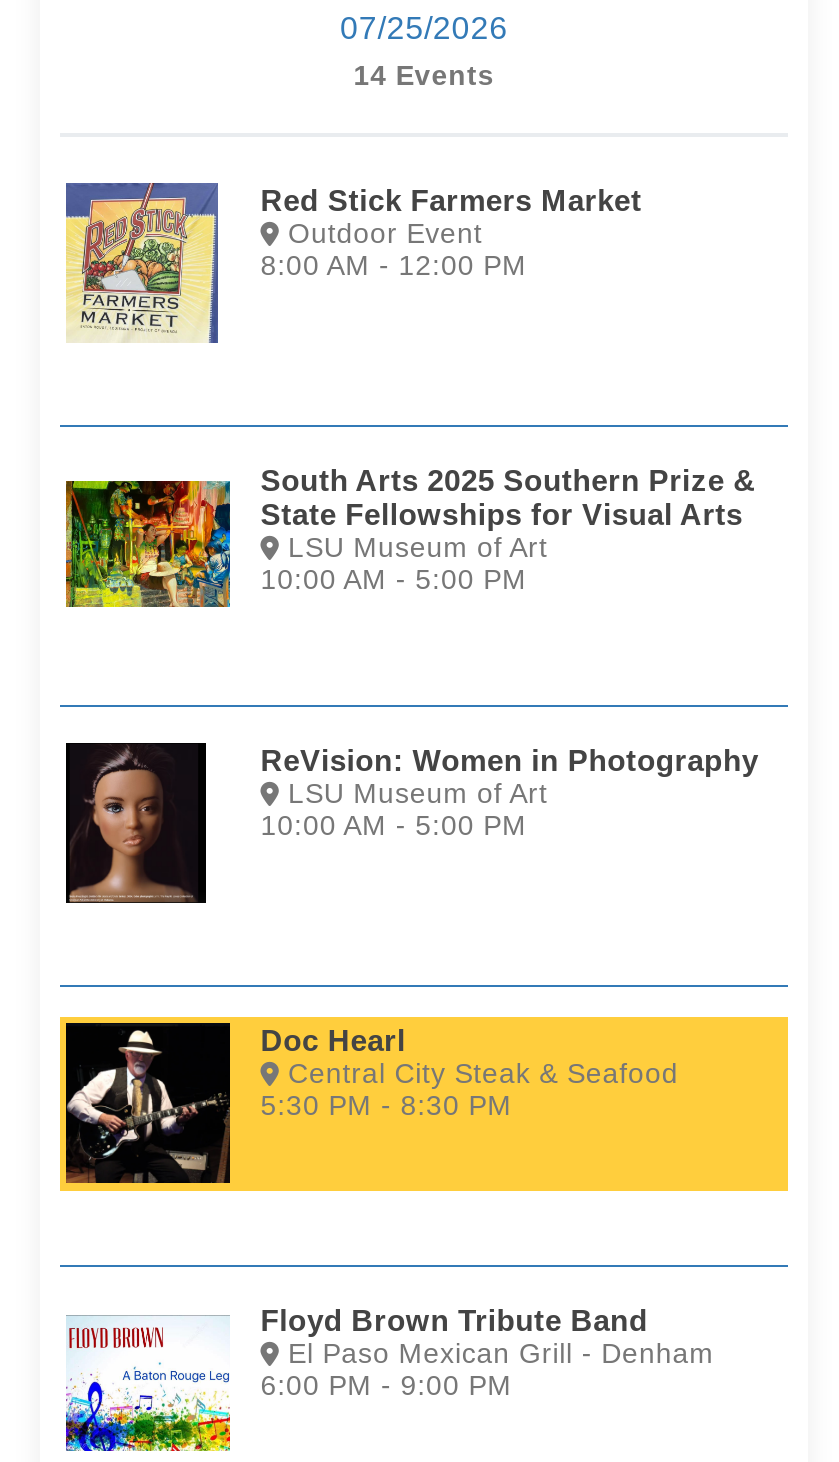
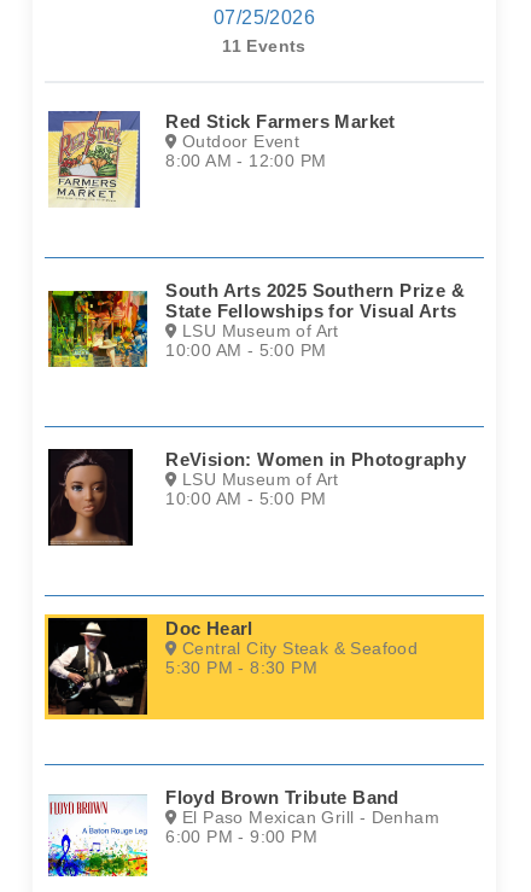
- 14 Events
+ 11 Events
